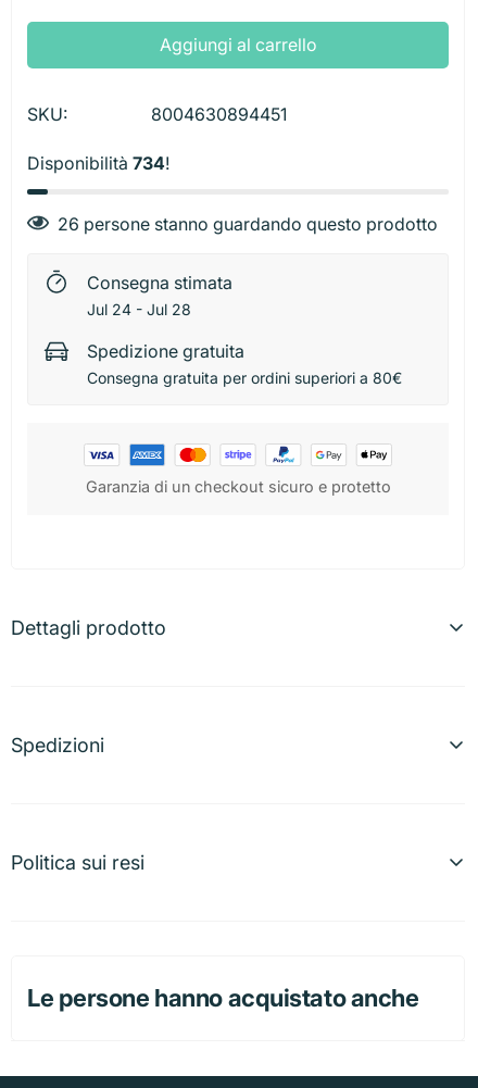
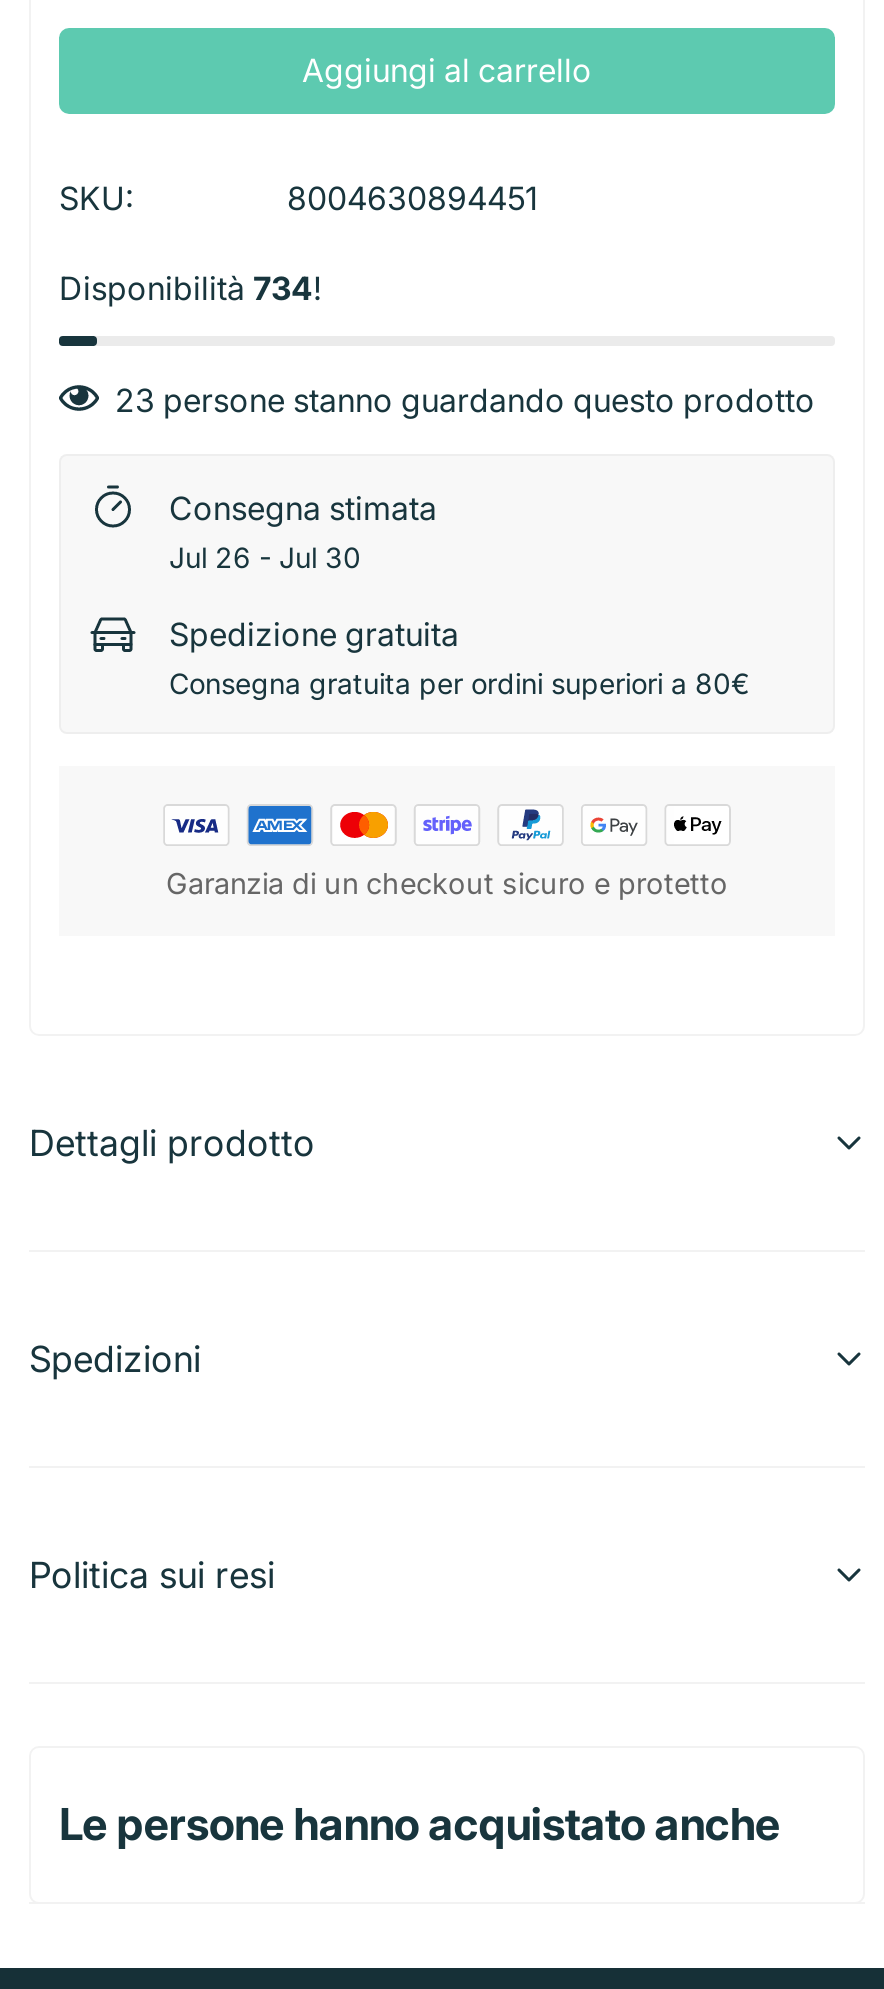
- 26 persone stanno guardando questo prodotto
+ 23 persone stanno guardando questo prodotto

- Jul 24 - Jul 28
+ Jul 26 - Jul 30
